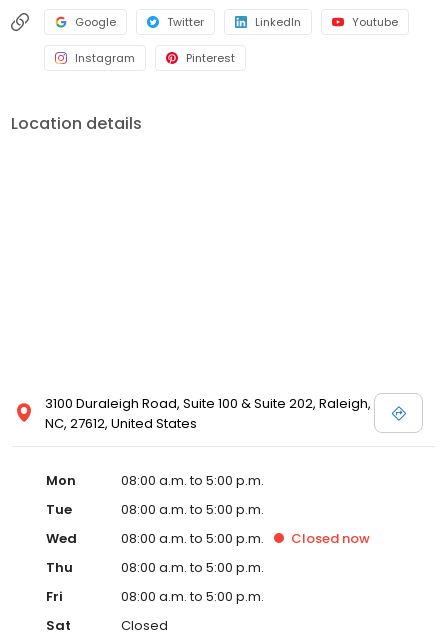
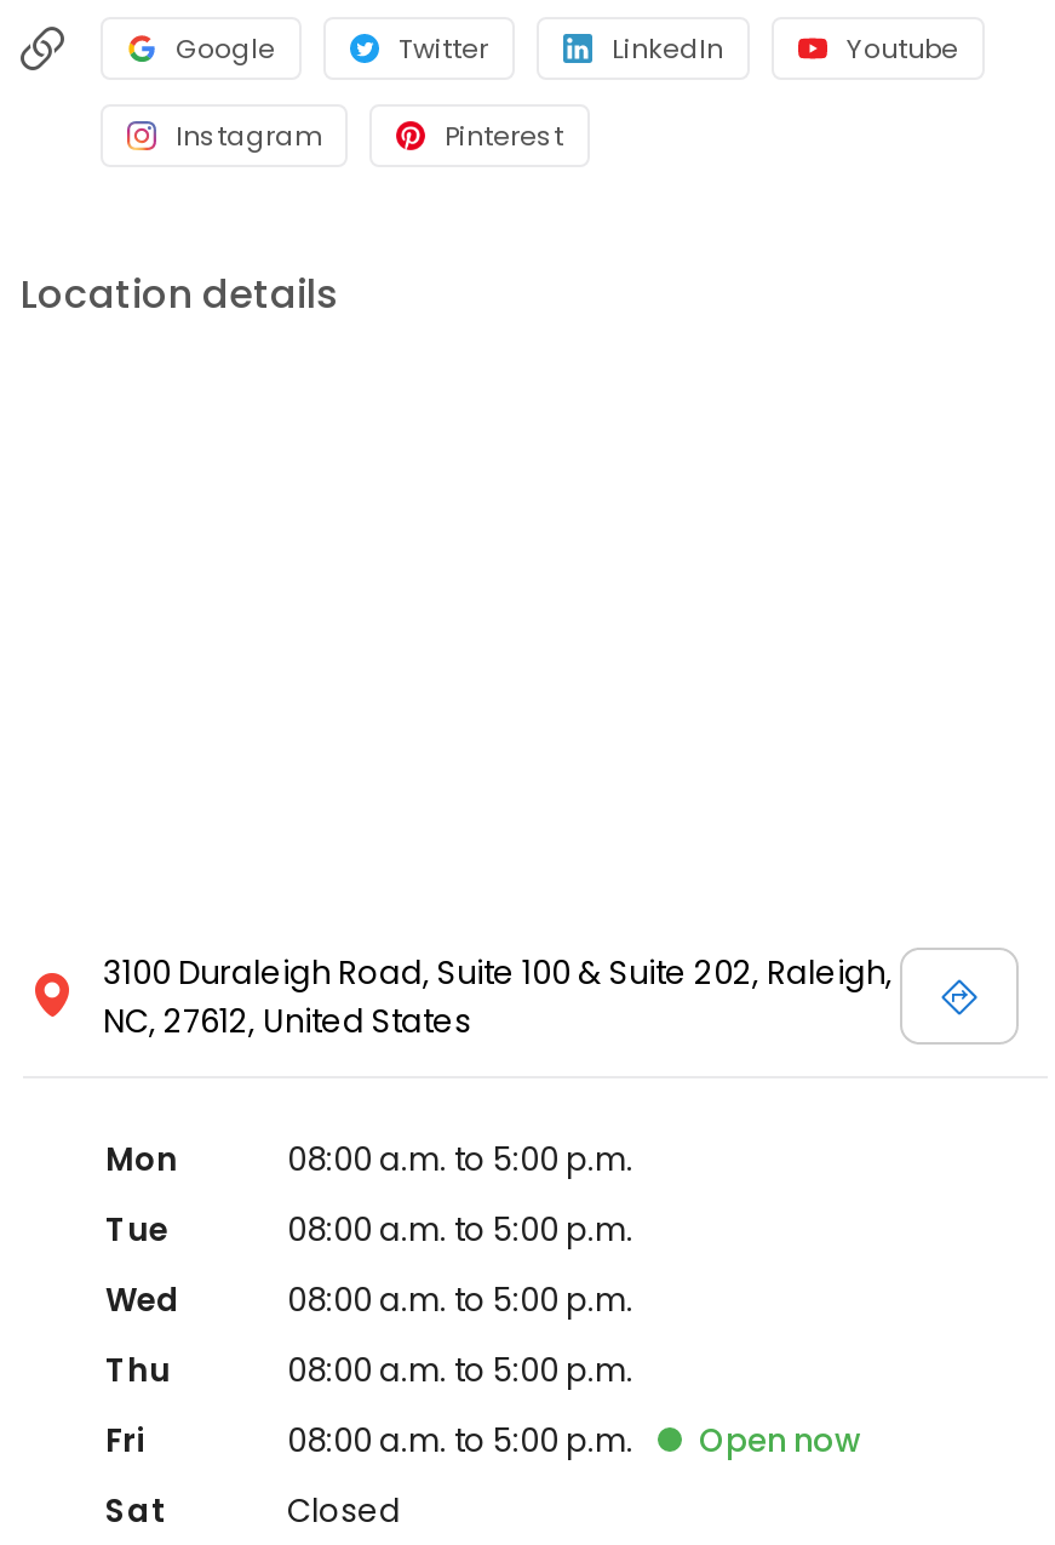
- Closed now

+ Open now
